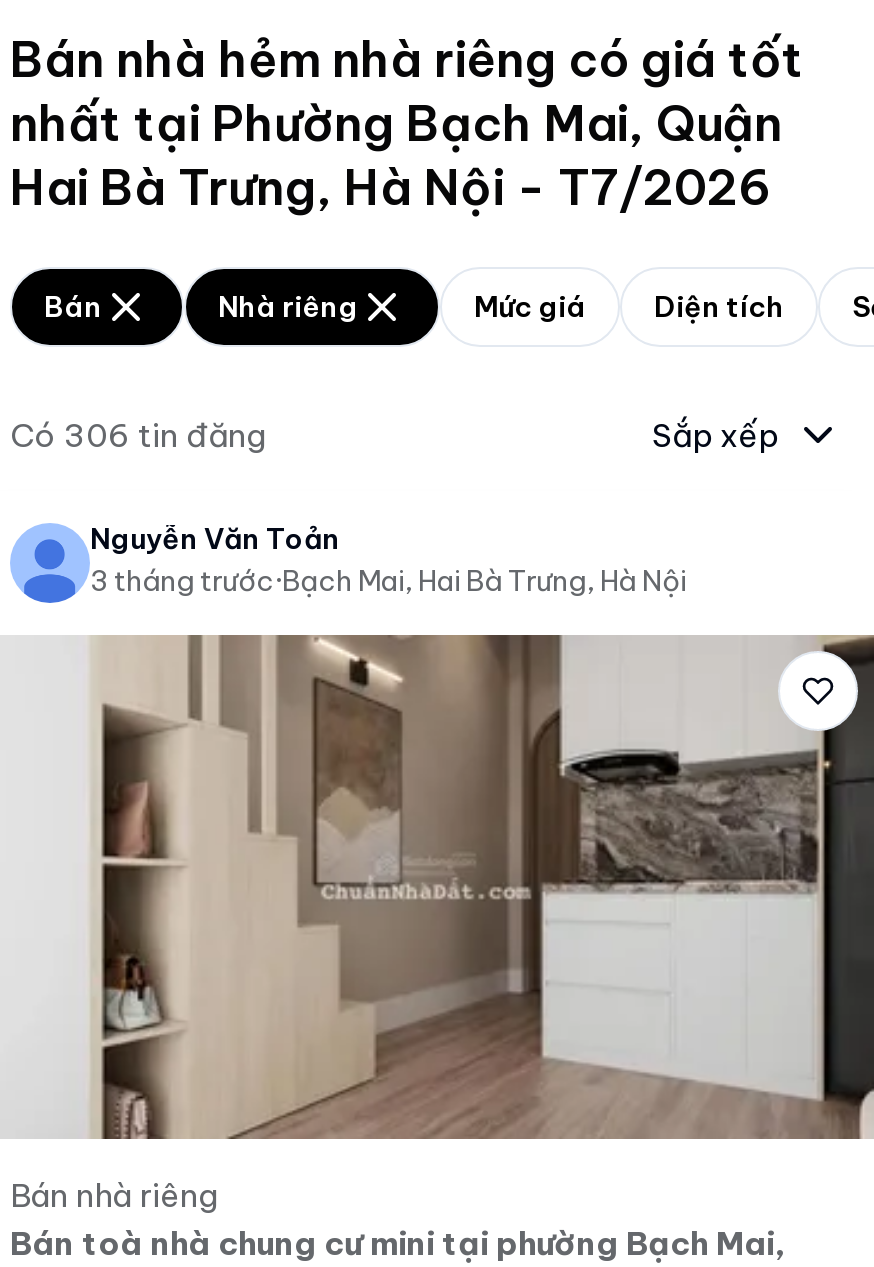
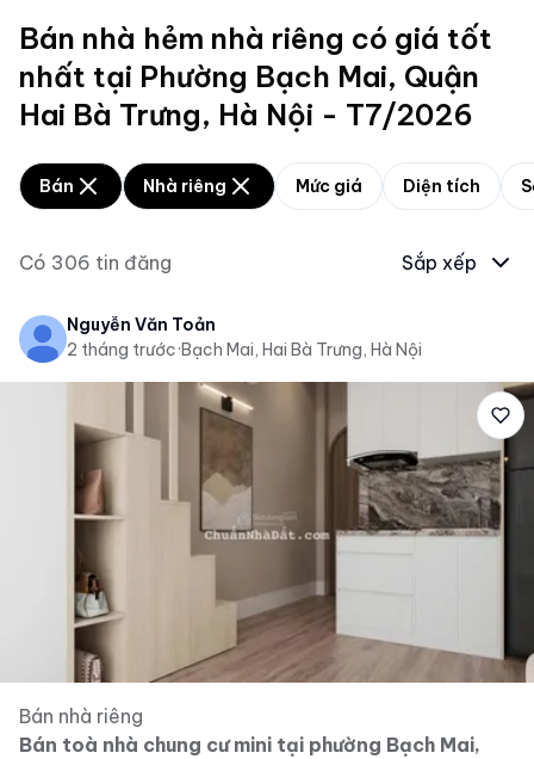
- 3 tháng trước·Bạch Mai, Hai Bà Trưng, Hà Nội
+ 2 tháng trước·Bạch Mai, Hai Bà Trưng, Hà Nội
